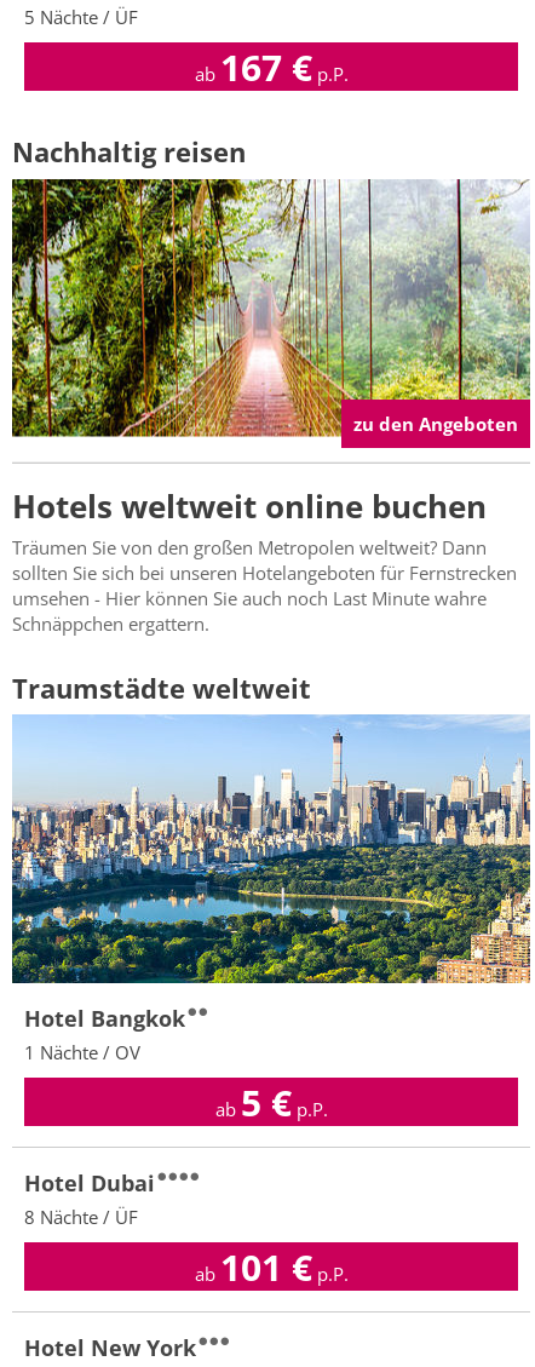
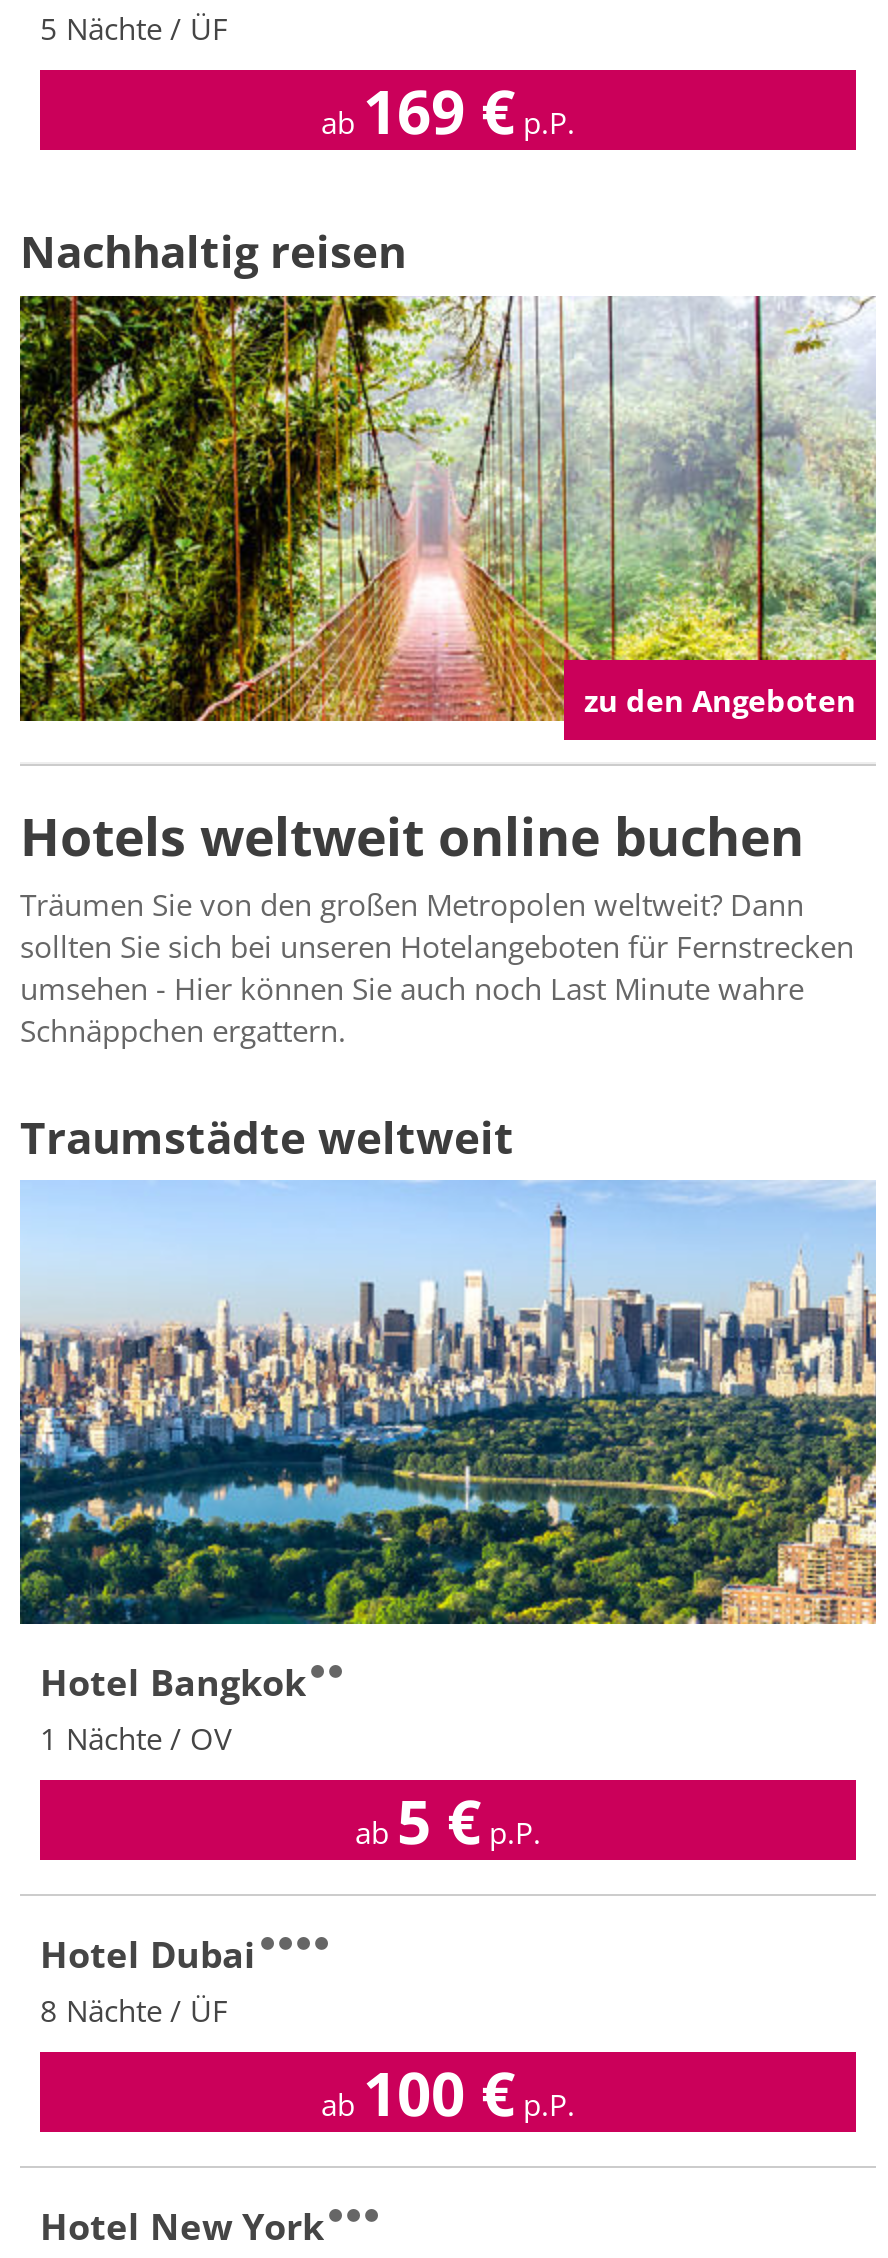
- ab167€p.P.
+ ab169€p.P.

- ab101€p.P.
+ ab100€p.P.
